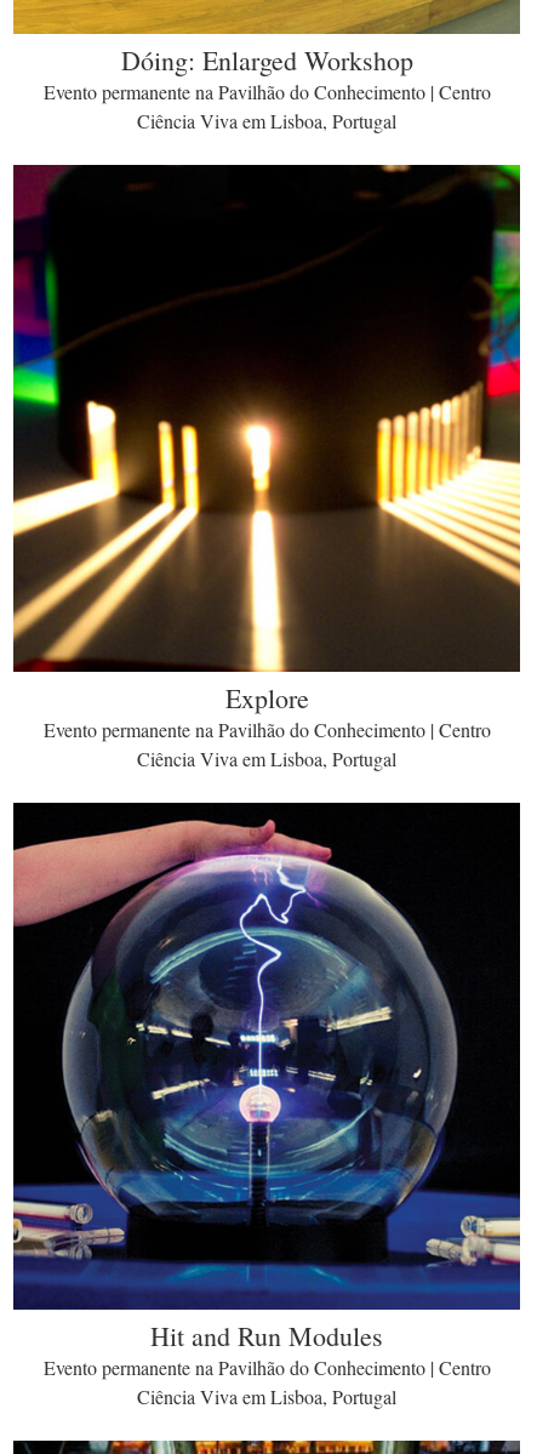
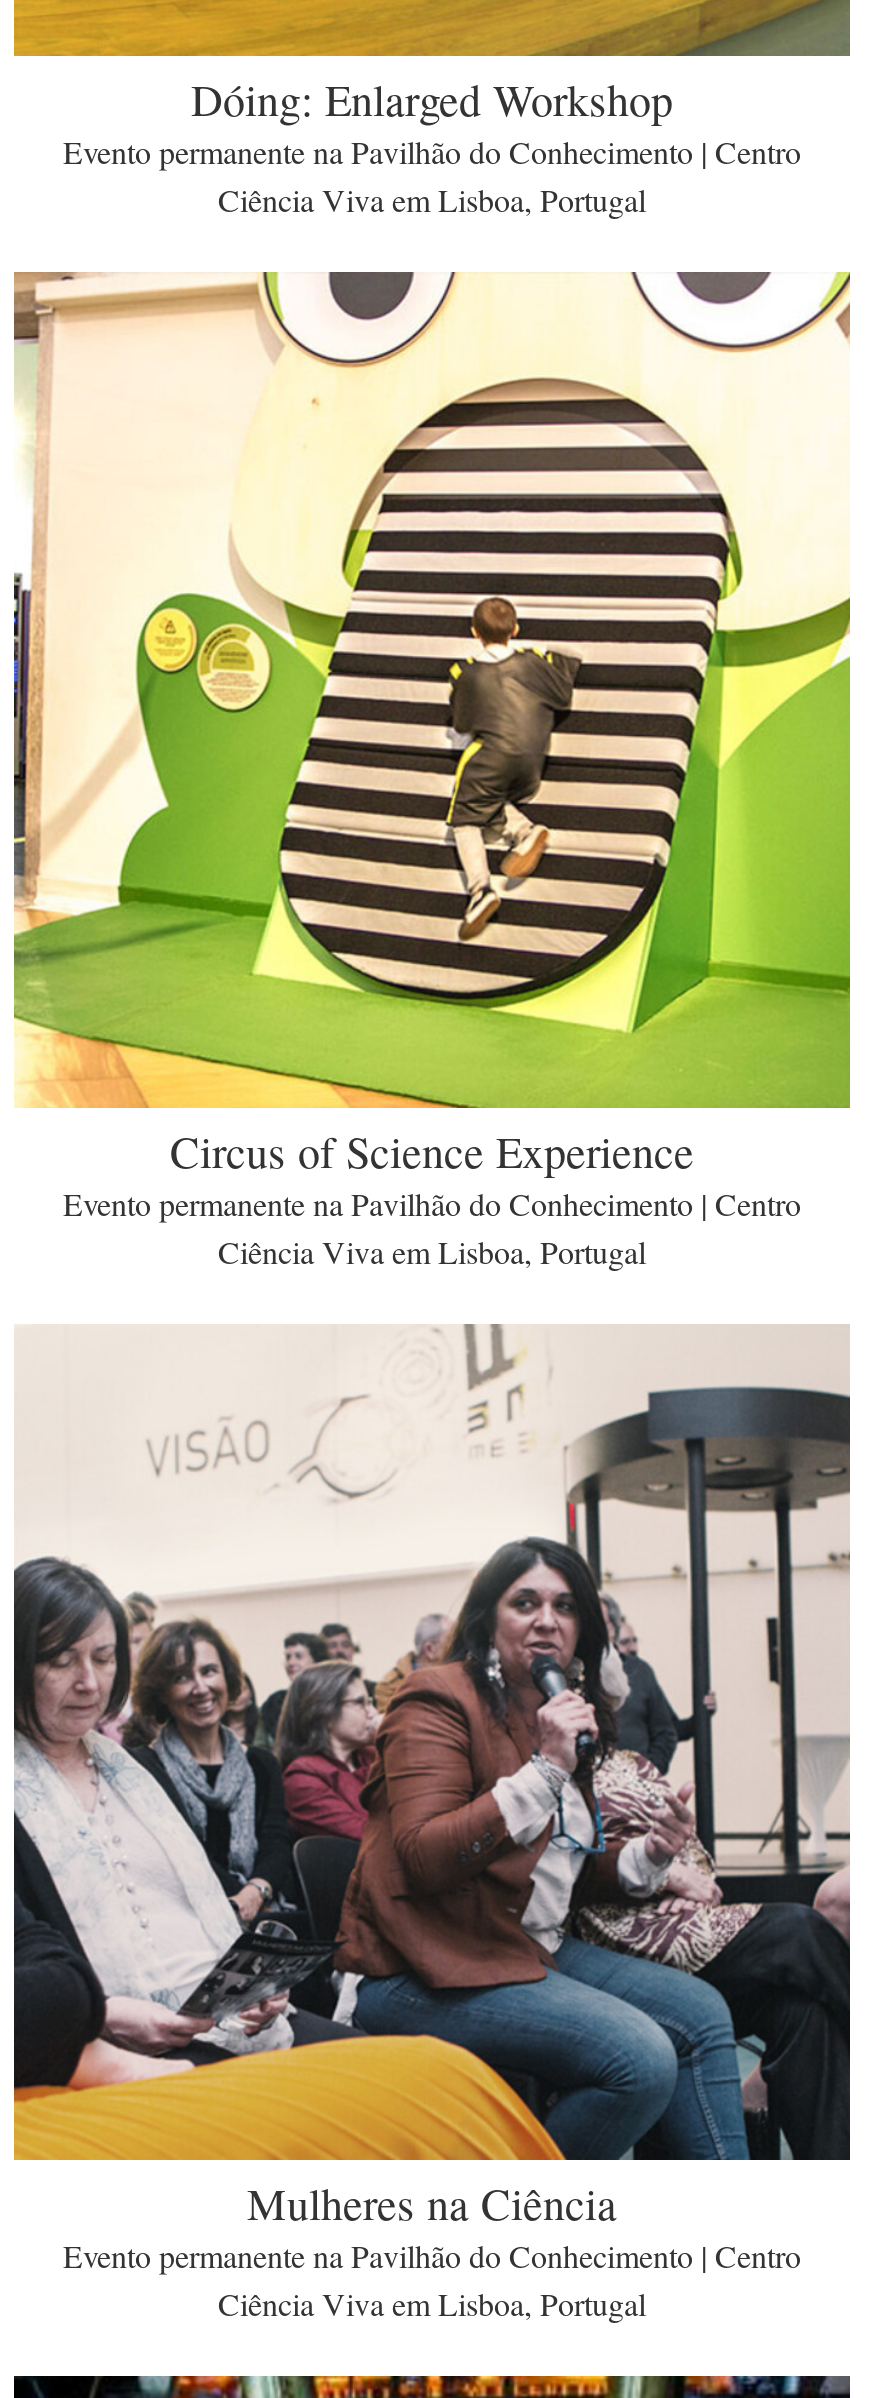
- [image]
- Explore
+ [image]
+ Circus of Science Experience

- [image]
- Hit and Run Modules
+ [image]
+ Mulheres na Ciência
